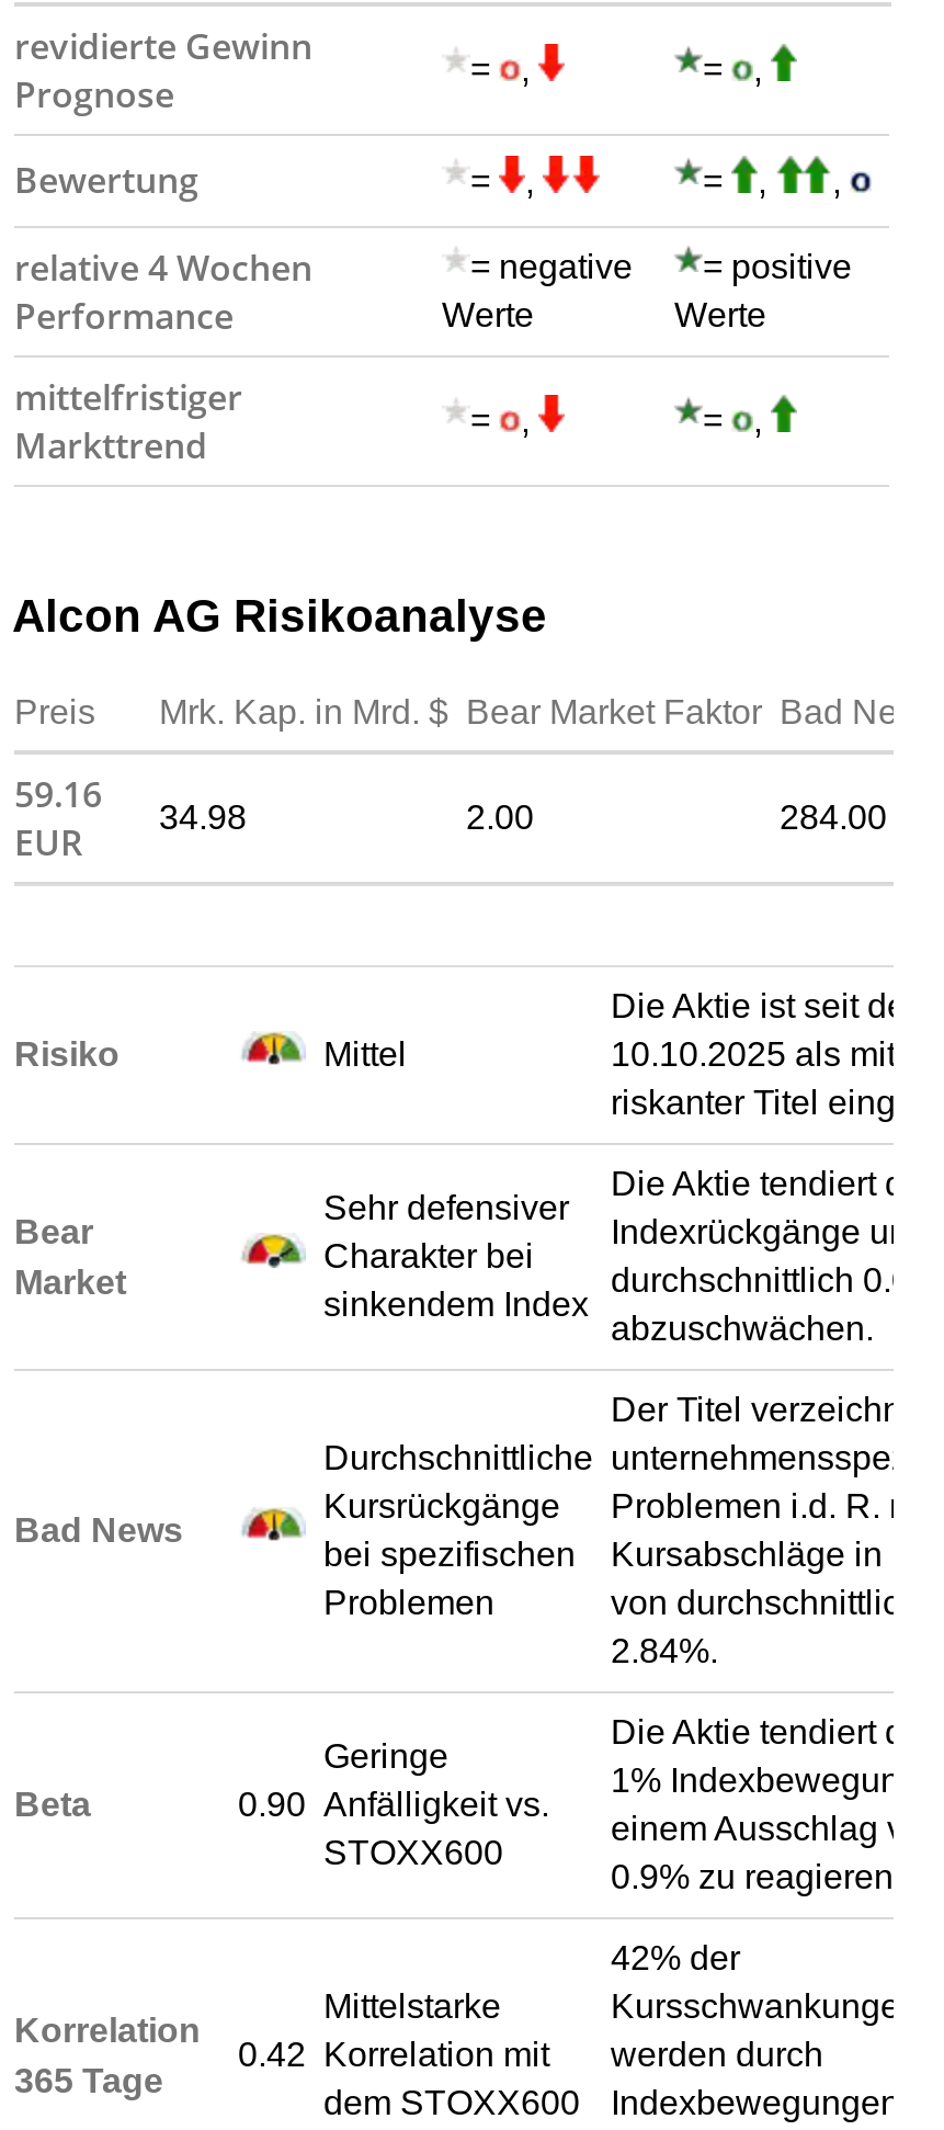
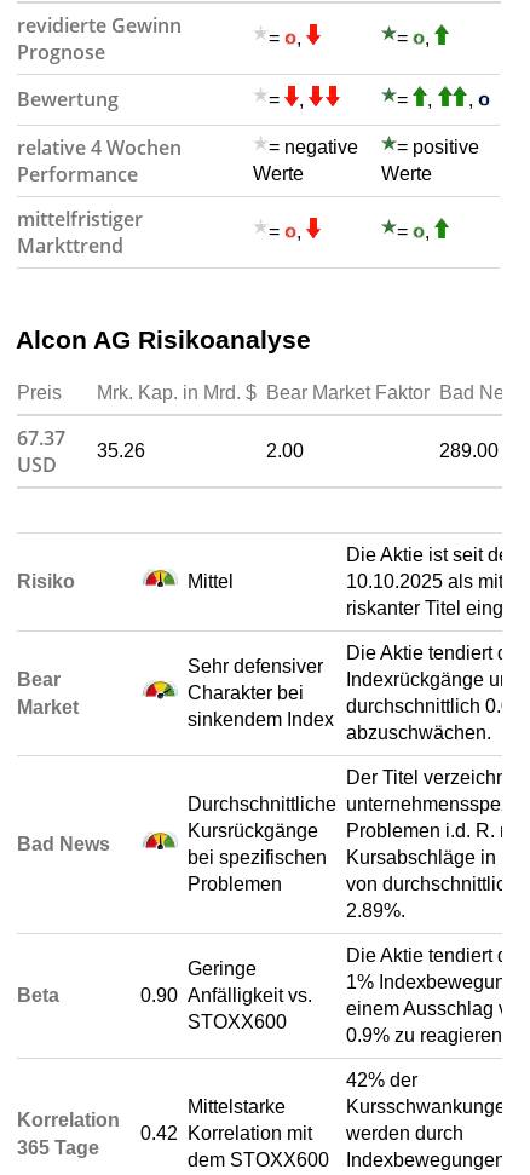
- 59.16
- EUR
+ 67.37
+ USD

- 34.98
+ 35.26

- 284.00
+ 289.00

- 2.84%.
+ 2.89%.
